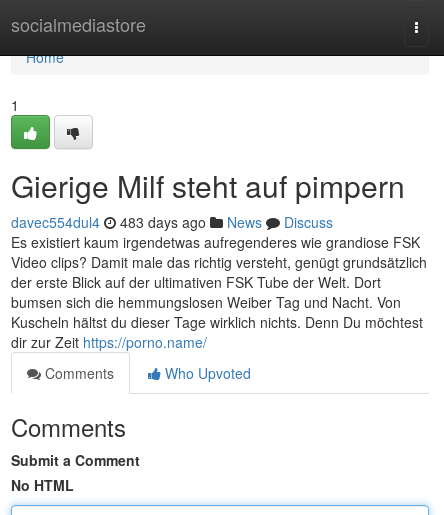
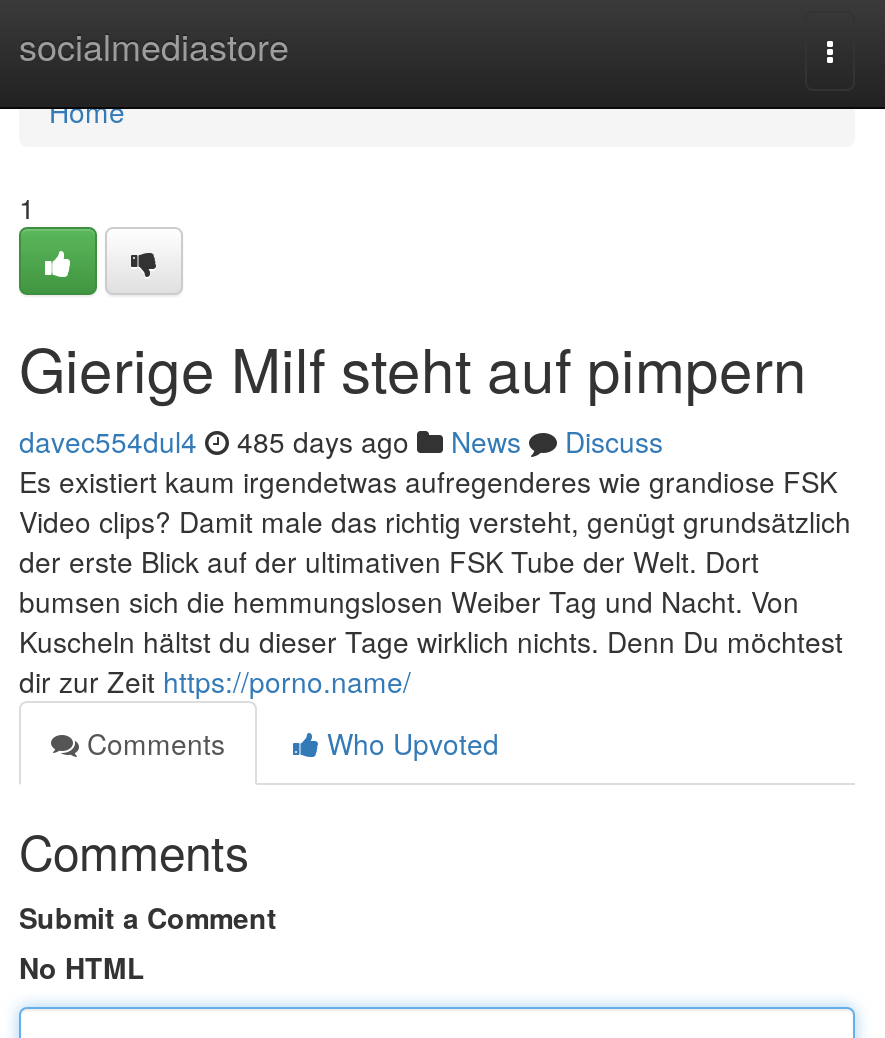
- davec554dul4 483 days ago News Discuss
+ davec554dul4 485 days ago News Discuss
